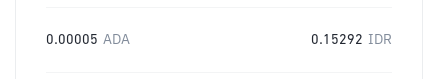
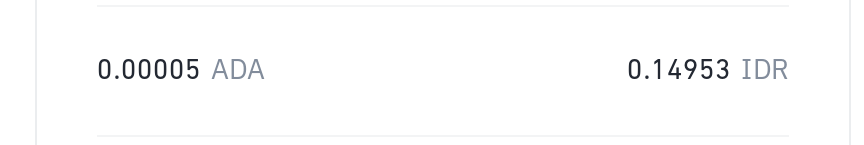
- 0.15292 IDR
+ 0.14953 IDR
